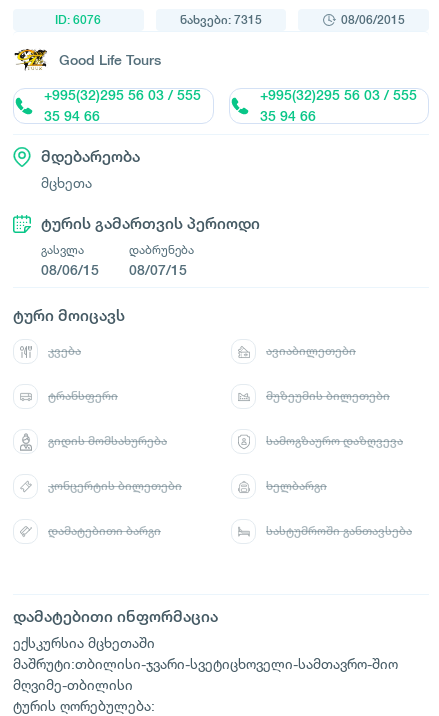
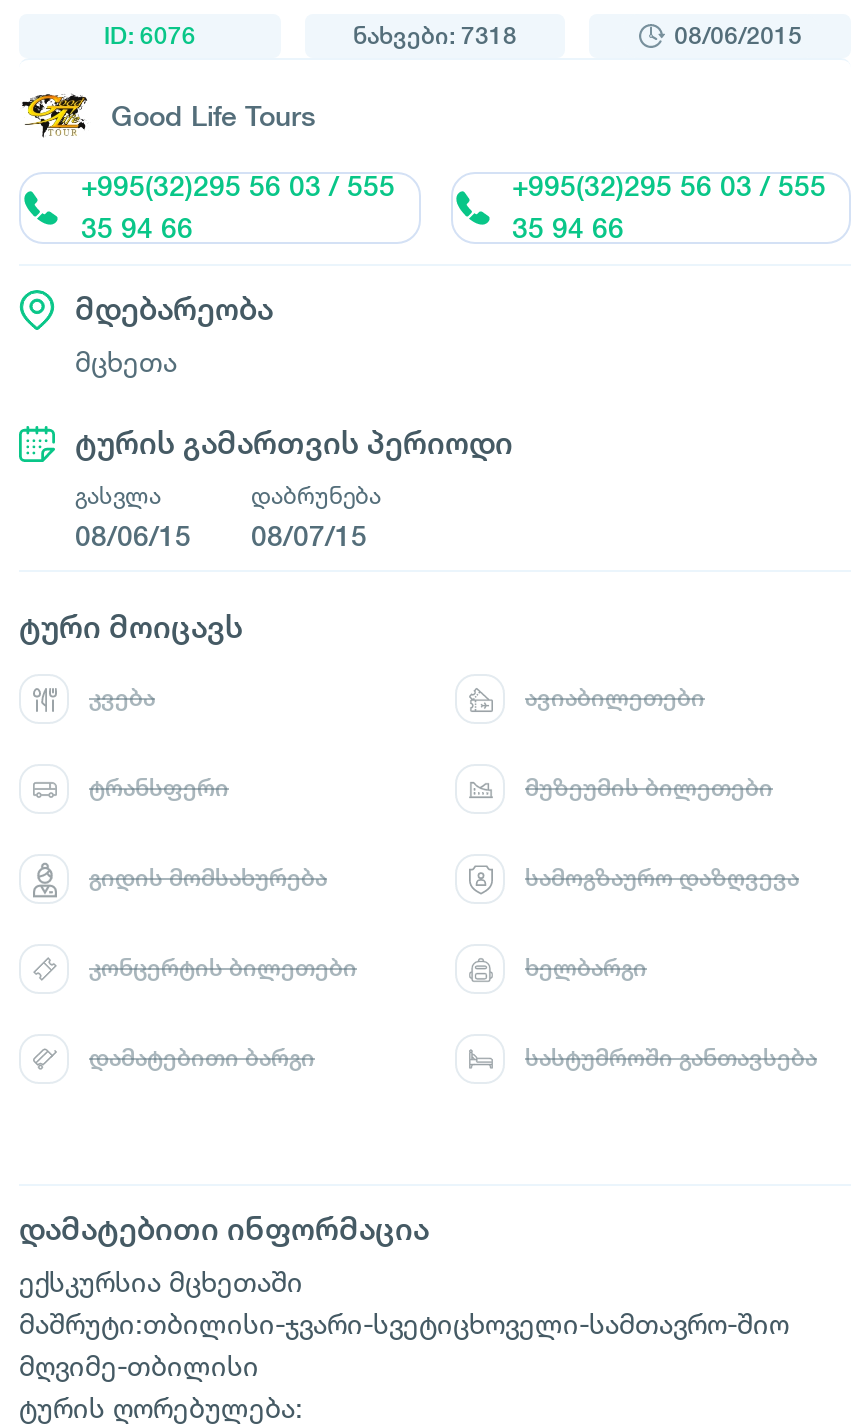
- ნახვები: 7315
+ ნახვები: 7318
